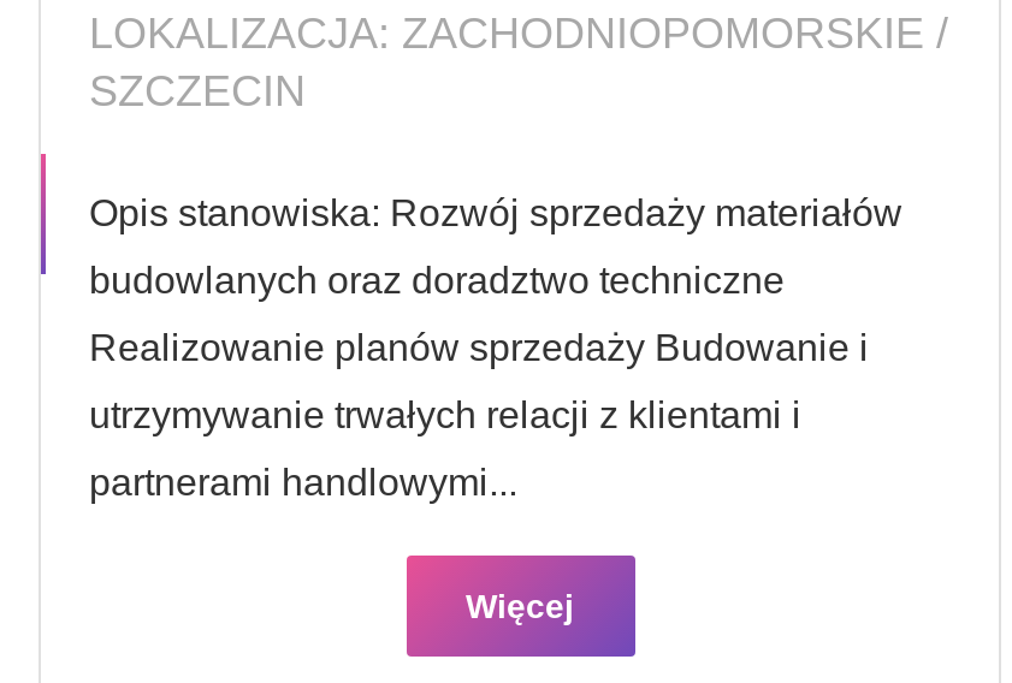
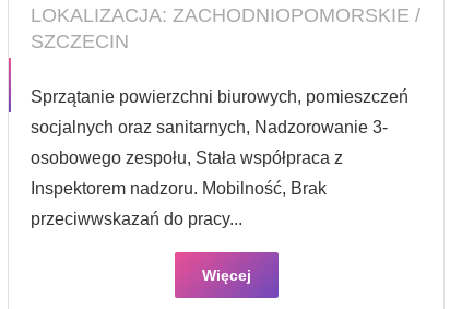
- Opis stanowiska: Rozwój sprzedaży materiałów
+ Sprzątanie powierzchni biurowych, pomieszczeń

- budowlanych oraz doradztwo techniczne
+ socjalnych oraz sanitarnych, Nadzorowanie 3-

- Realizowanie planów sprzedaży Budowanie i
+ osobowego zespołu, Stała współpraca z

- utrzymywanie trwałych relacji z klientami i
+ Inspektorem nadzoru. Mobilność, Brak

- partnerami handlowymi...
+ przeciwwskazań do pracy...
